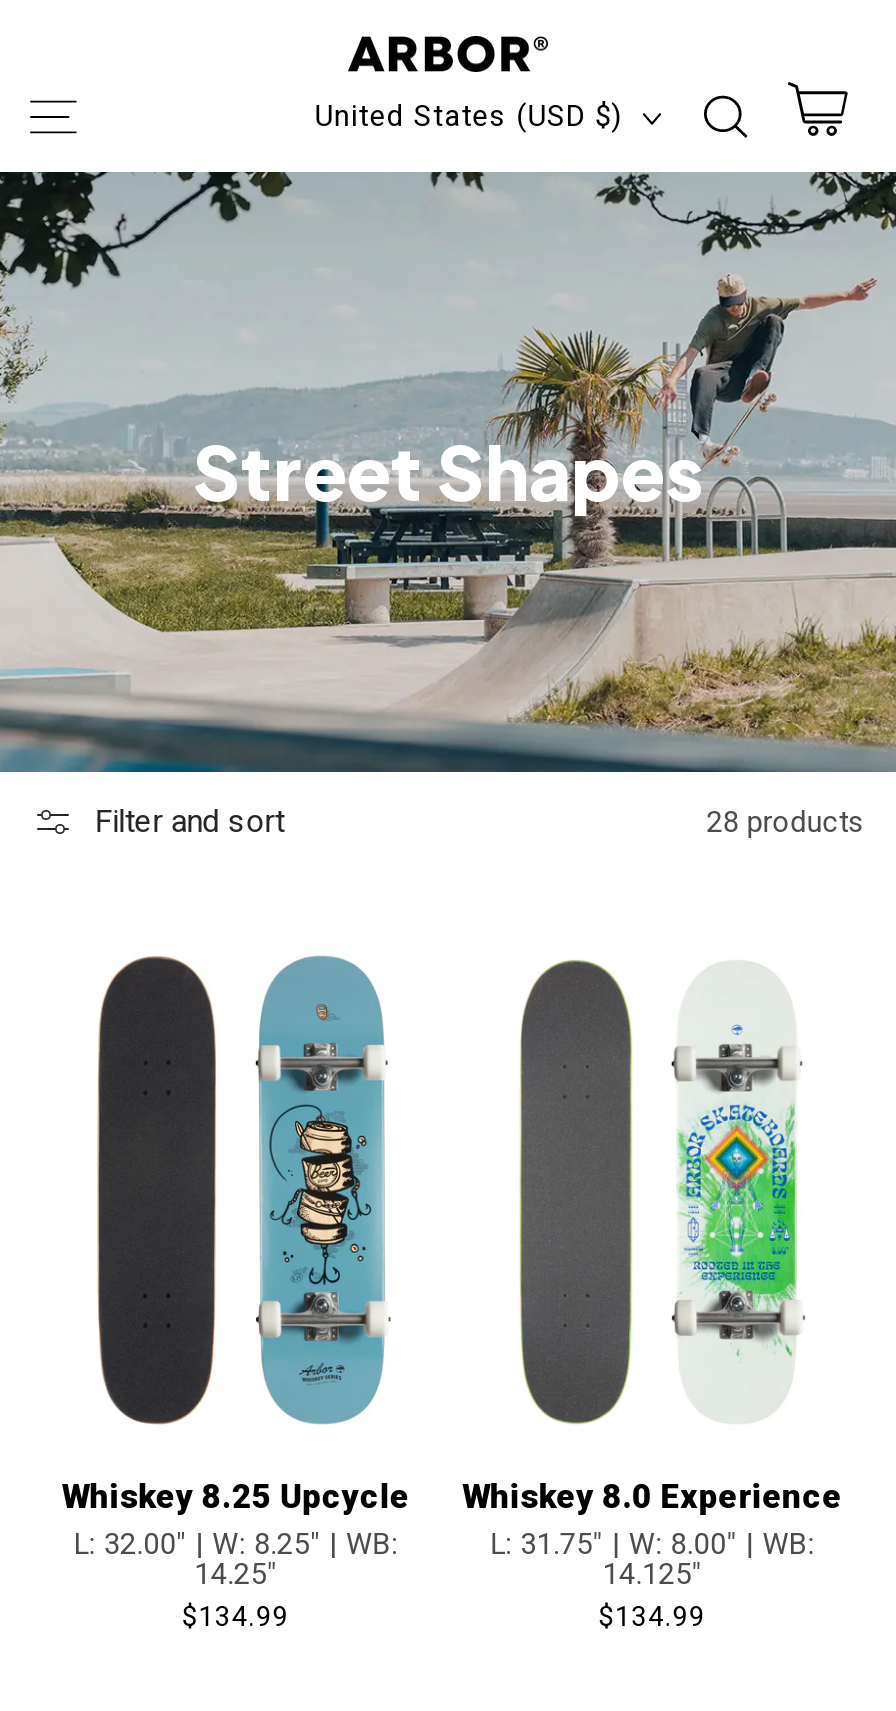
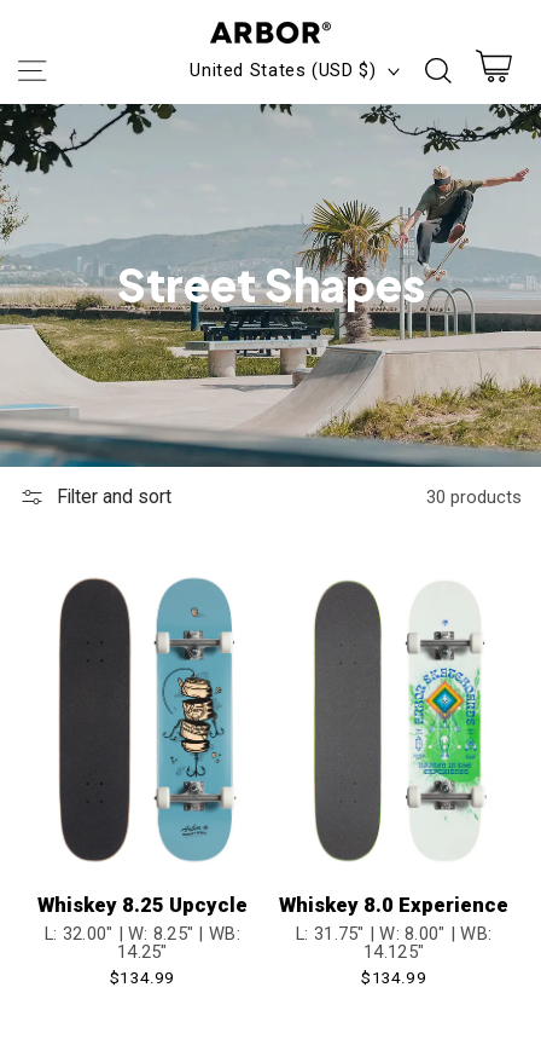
- 28 products
+ 30 products
